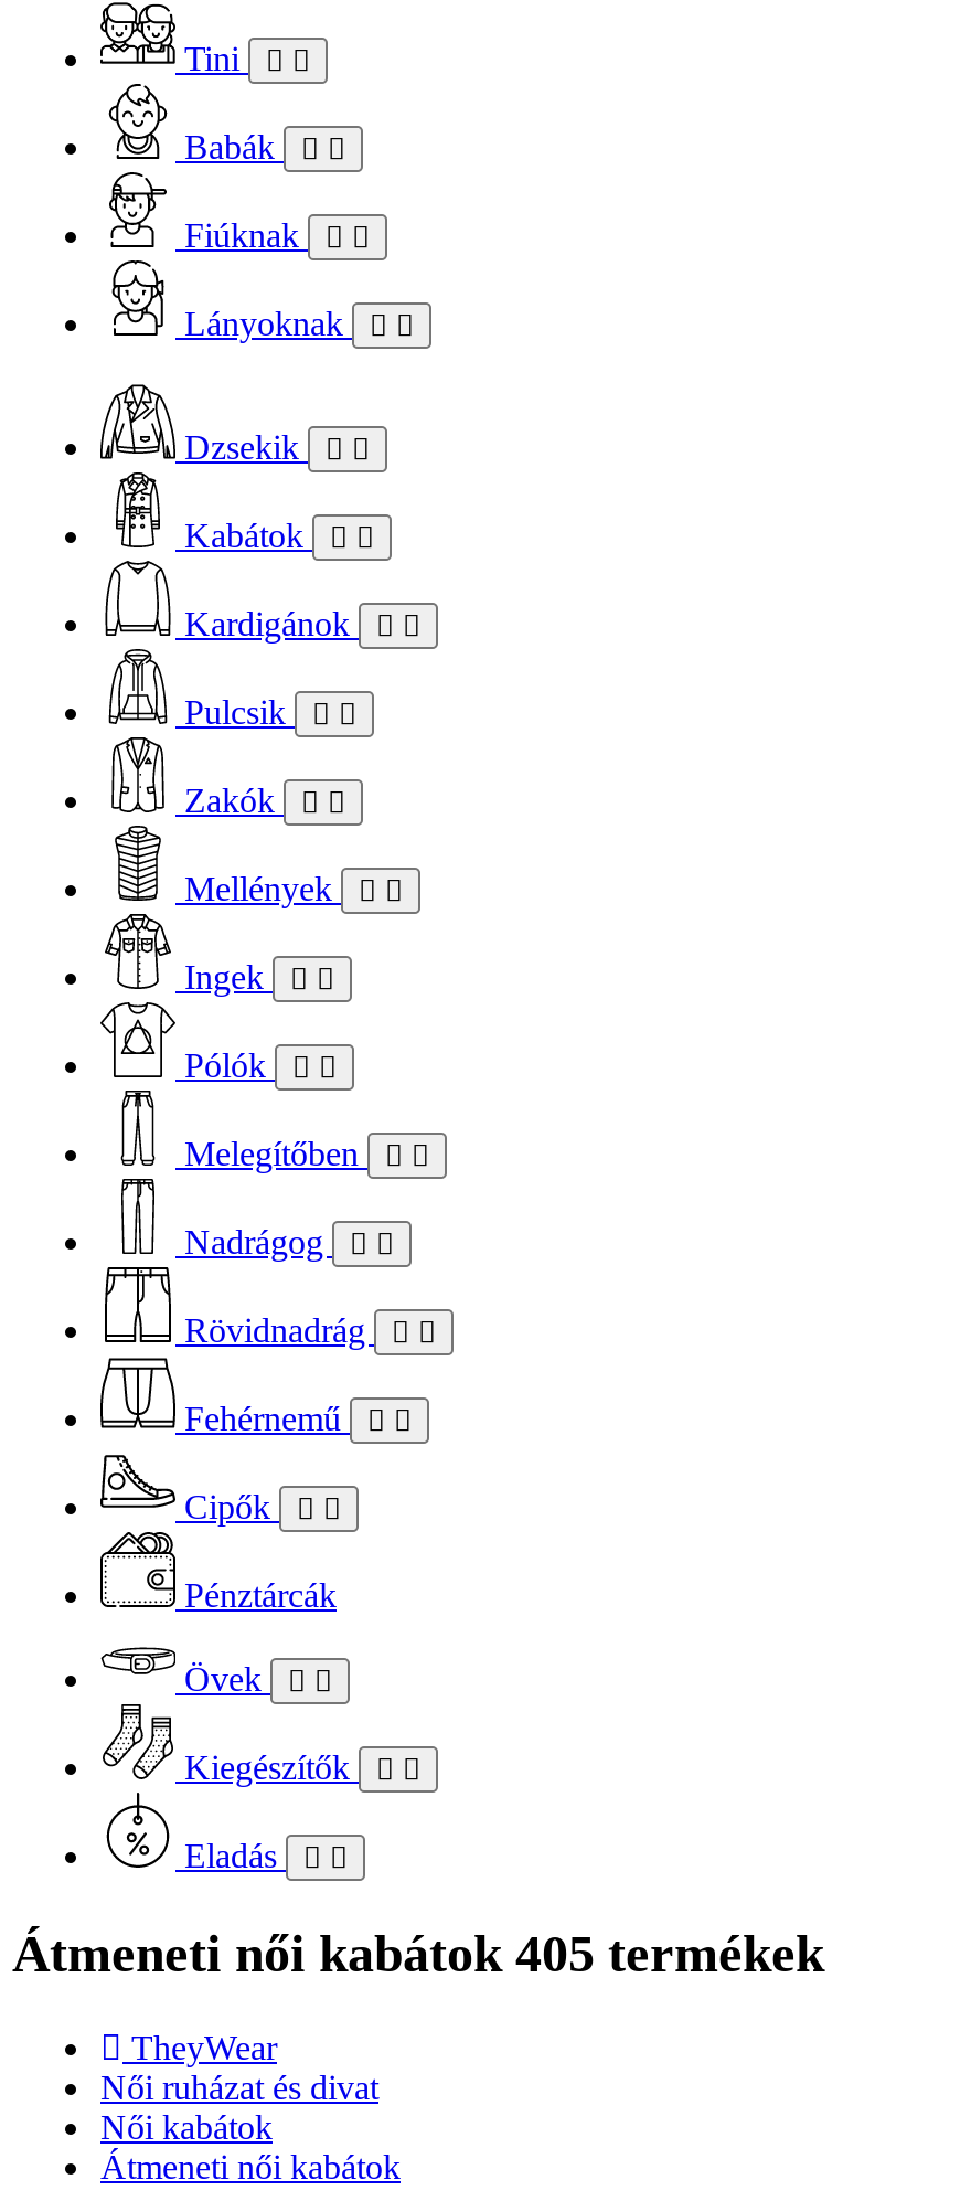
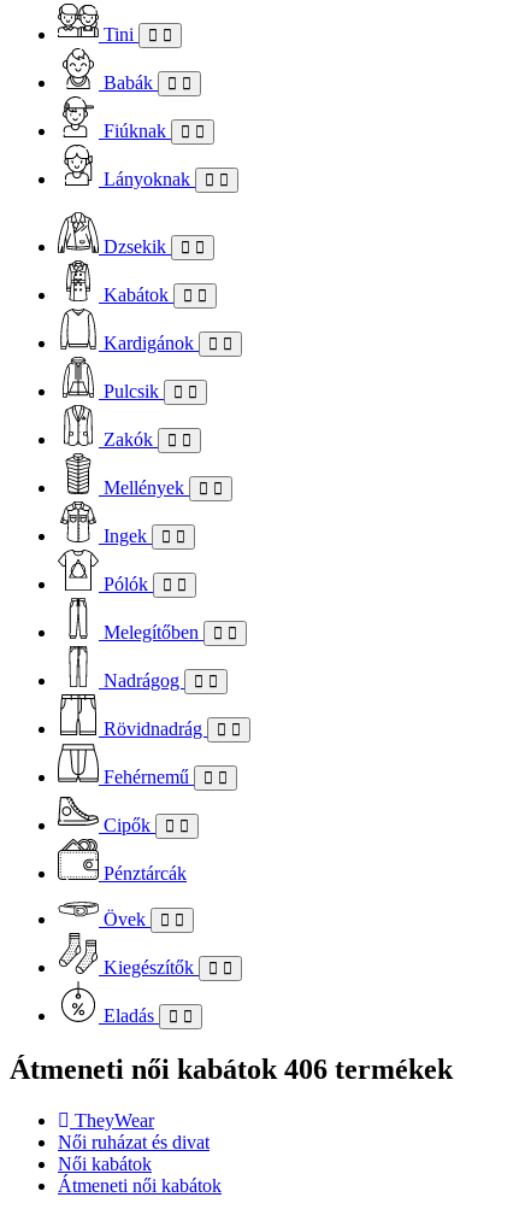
- Átmeneti női kabátok 405 termékek
+ Átmeneti női kabátok 406 termékek
